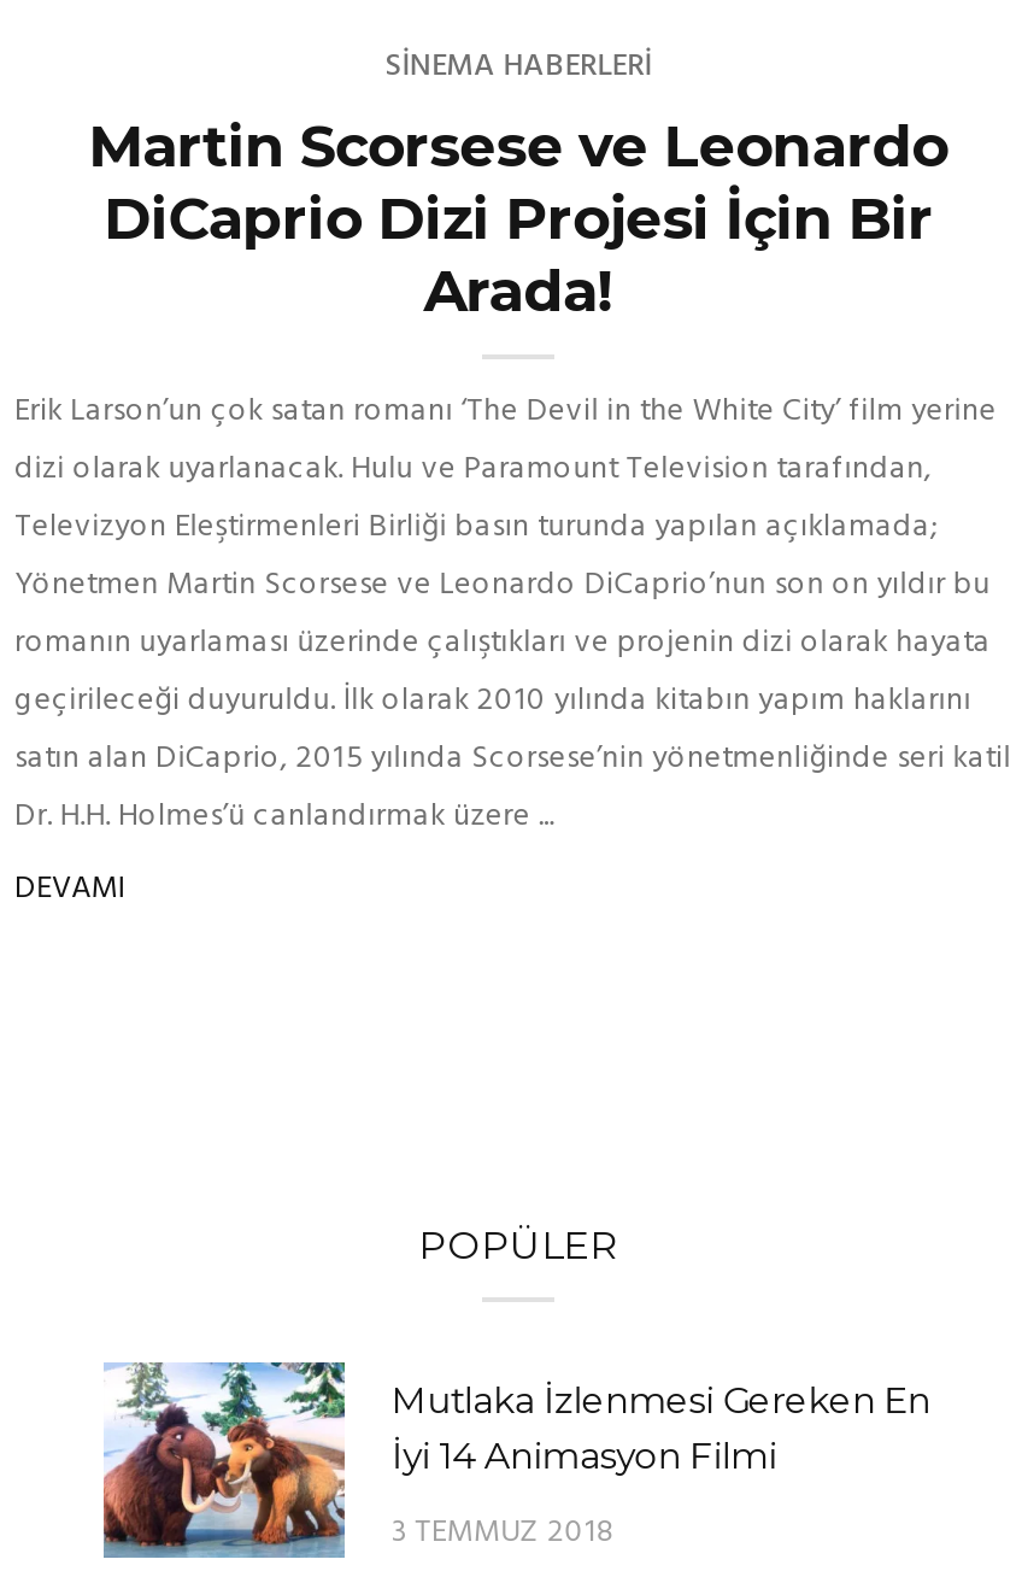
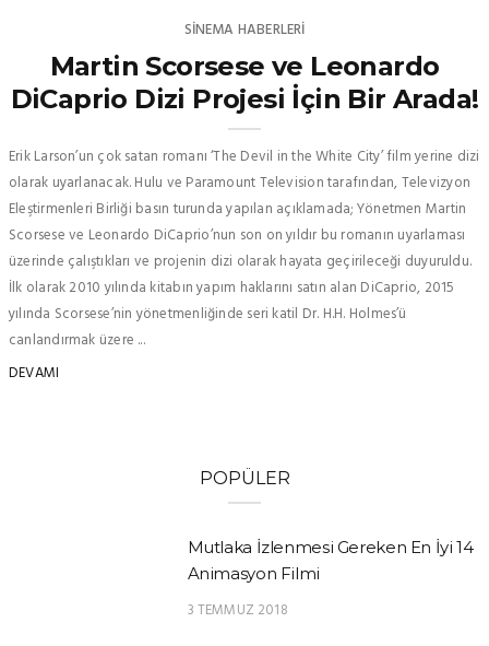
- [image]
